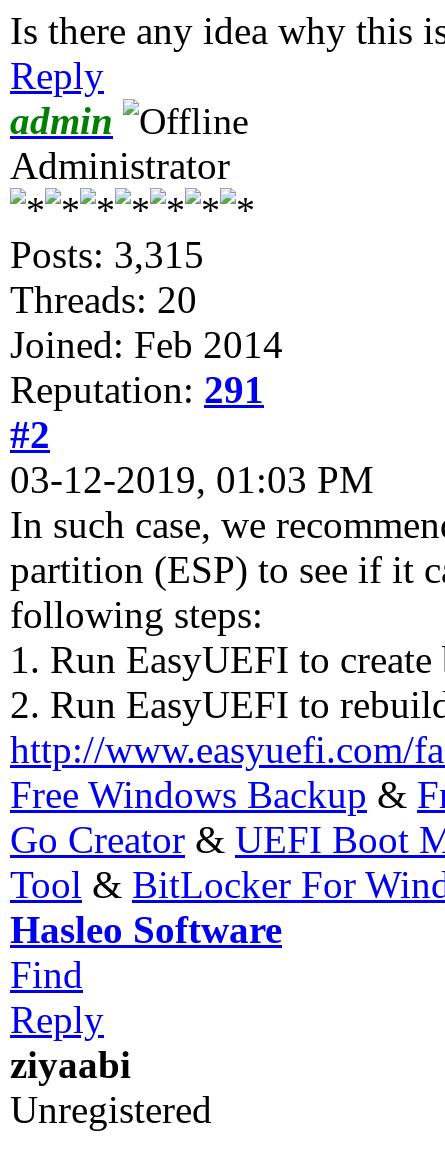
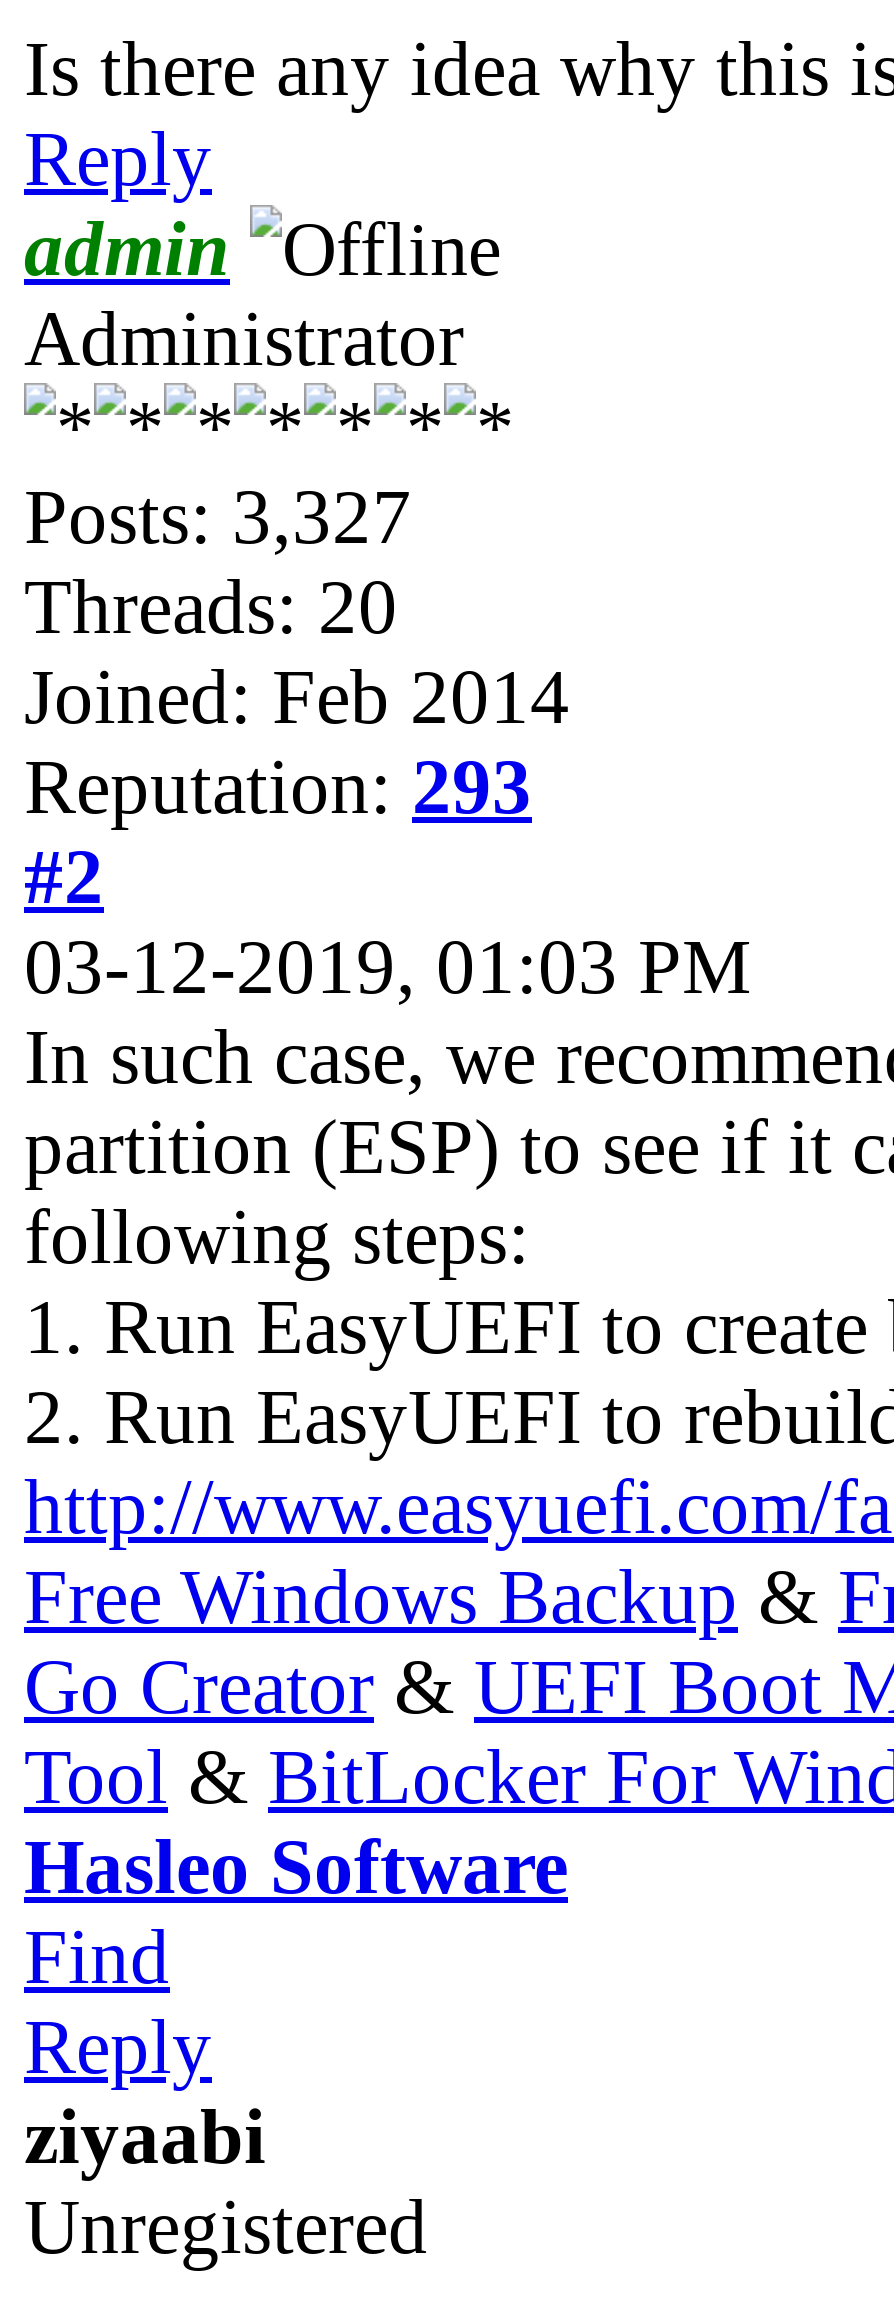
- Posts: 3,315
+ Posts: 3,327

- Reputation: 291
+ Reputation: 293
